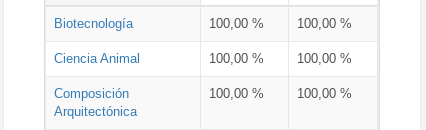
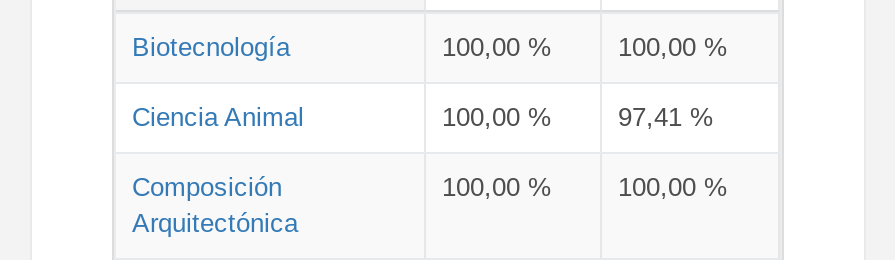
- 100,00 %
+ 97,41 %
